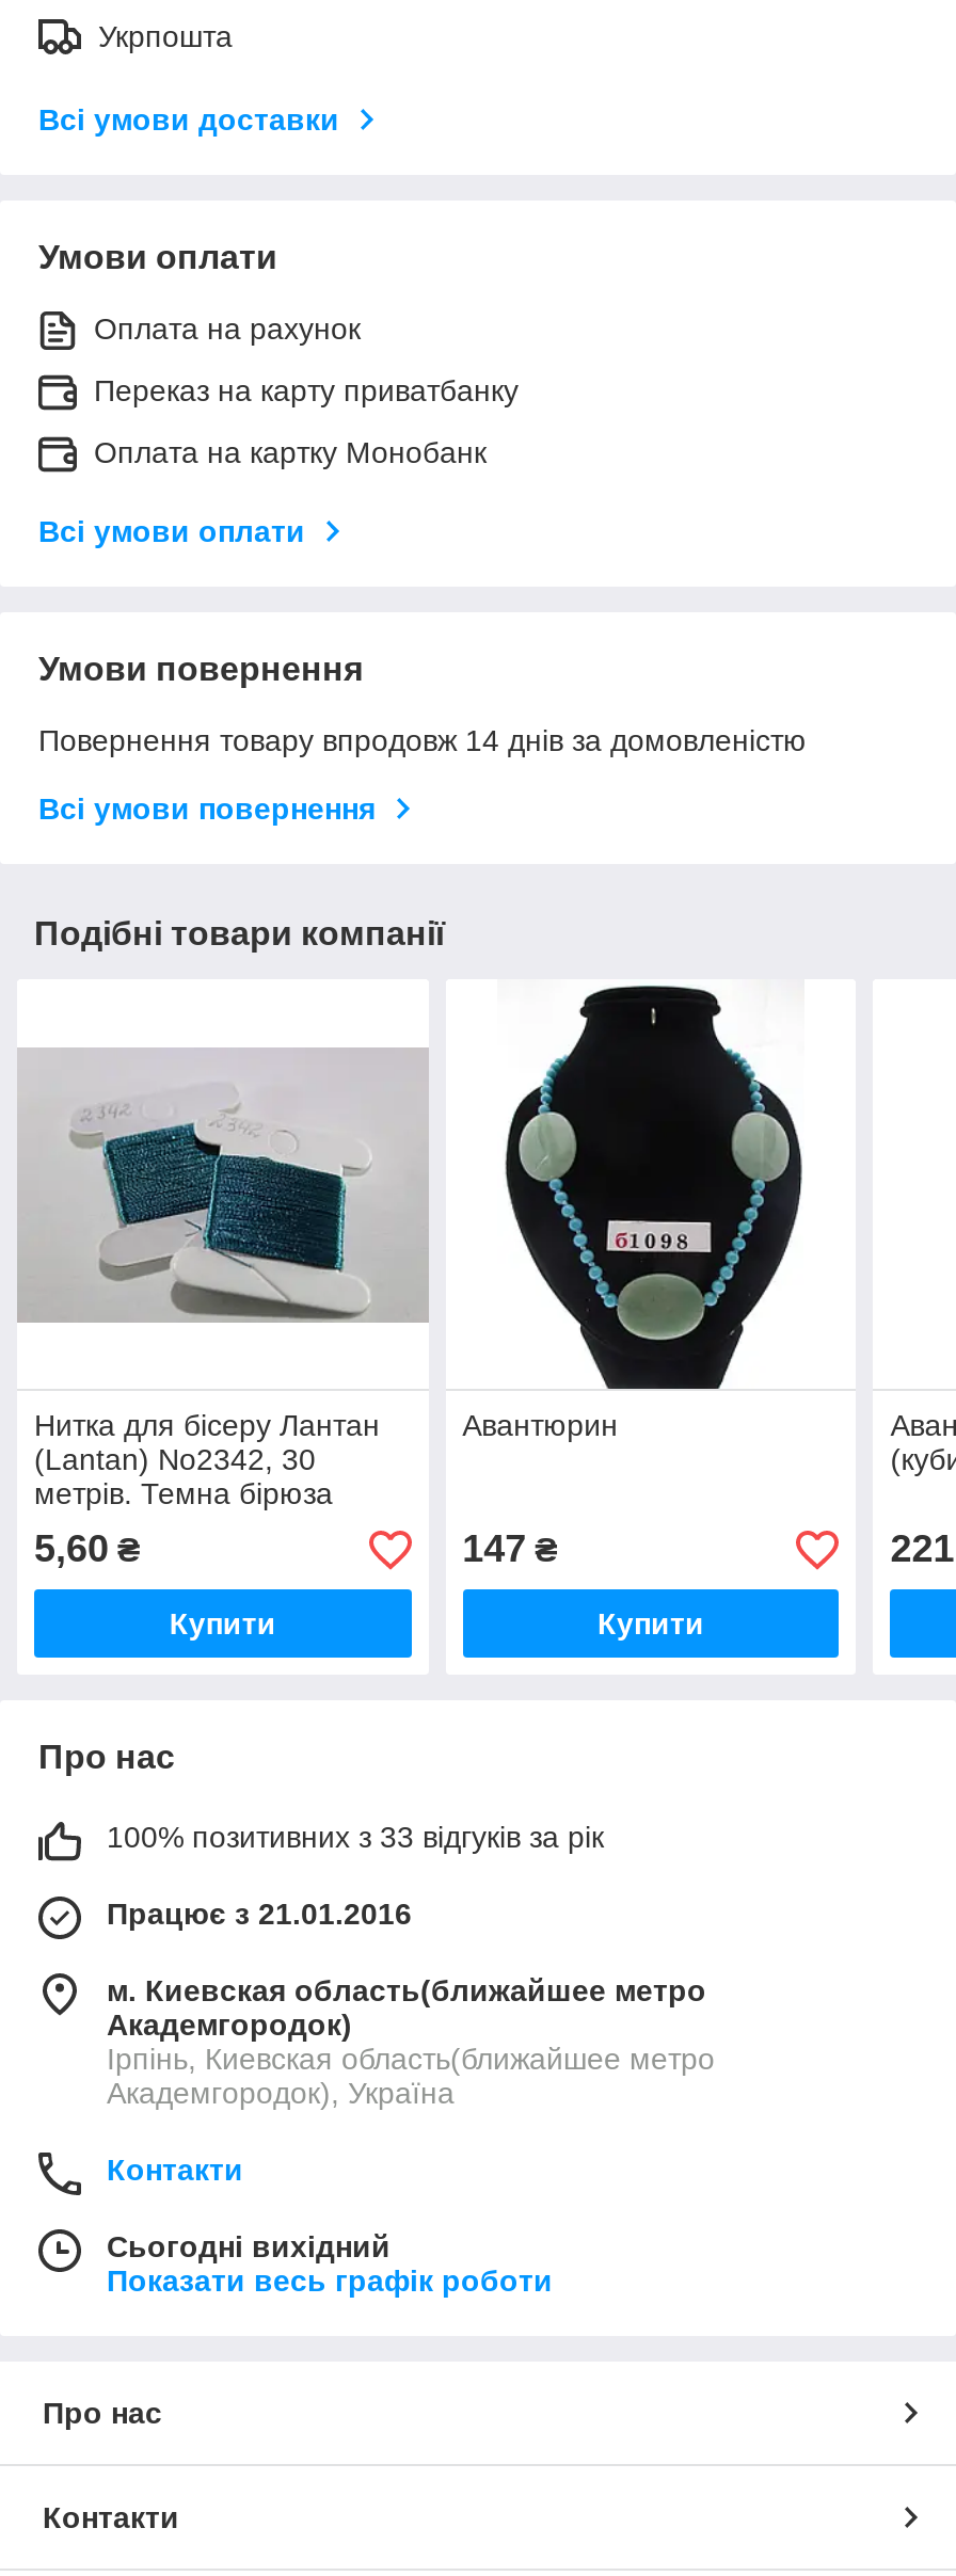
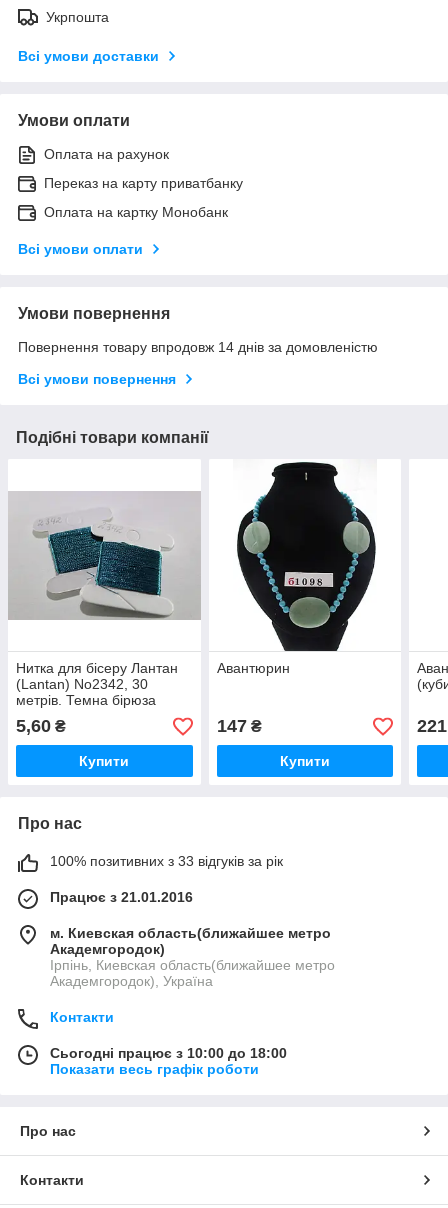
- Сьогодні вихідний
+ Сьогодні працює з 10:00 до 18:00
